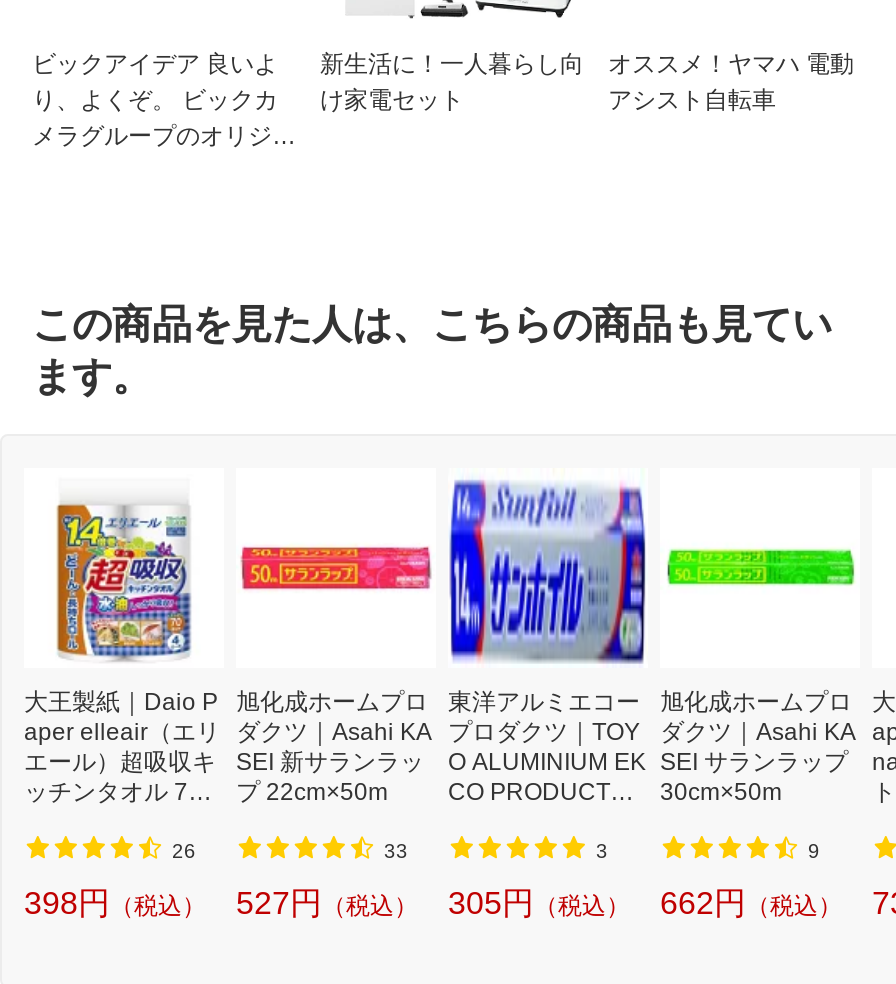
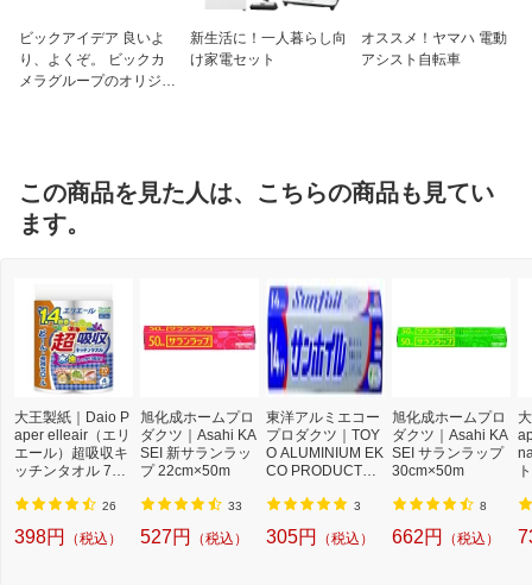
- 9
+ 8
